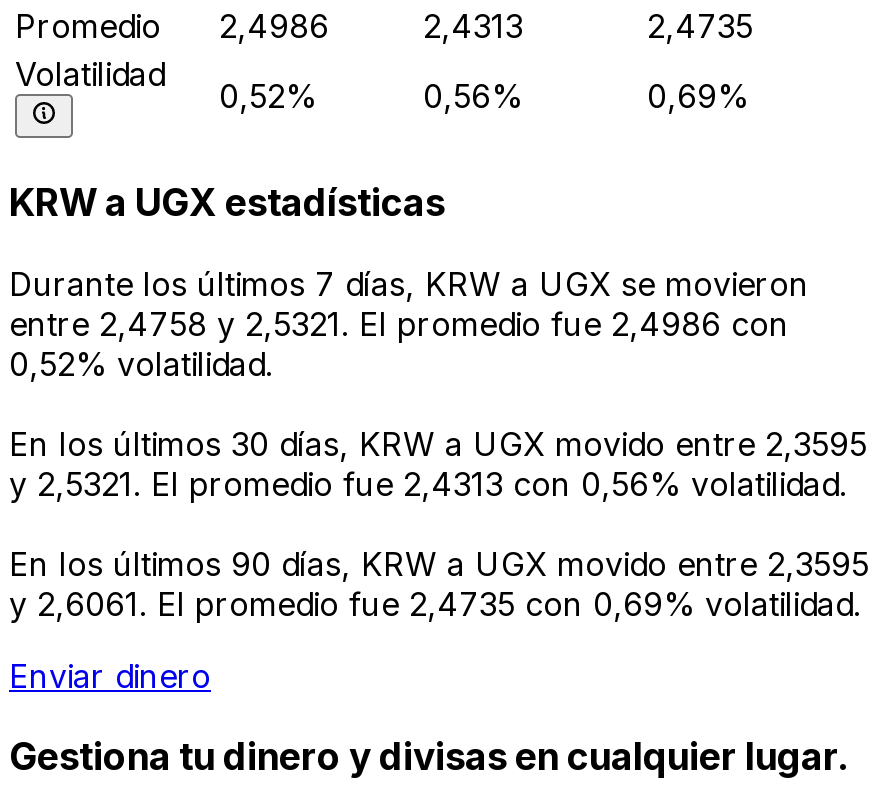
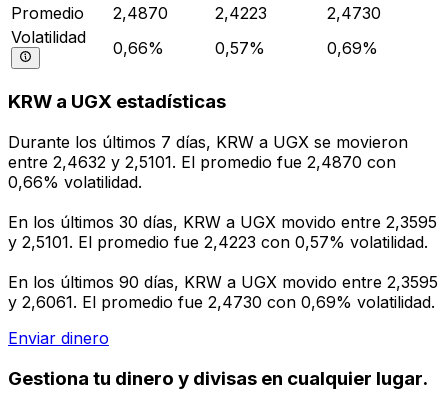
- Promedio 2,4986
+ Promedio 2,4870

- 2,4313
+ 2,4223

- 2,4735
+ 2,4730

- 0,52%
+ 0,66%

- 0,56%
+ 0,57%

- entre 2,4758 y 2,5321. El promedio fue 2,4986 con
+ entre 2,4632 y 2,5101. El promedio fue 2,4870 con

- 0,52% volatilidad.
+ 0,66% volatilidad.

- y 2,5321. El promedio fue 2,4313 con 0,56% volatilidad.
+ y 2,5101. El promedio fue 2,4223 con 0,57% volatilidad.

- y 2,6061. El promedio fue 2,4735 con 0,69% volatilidad.
+ y 2,6061. El promedio fue 2,4730 con 0,69% volatilidad.
